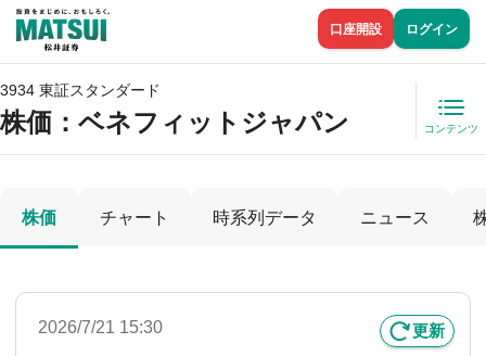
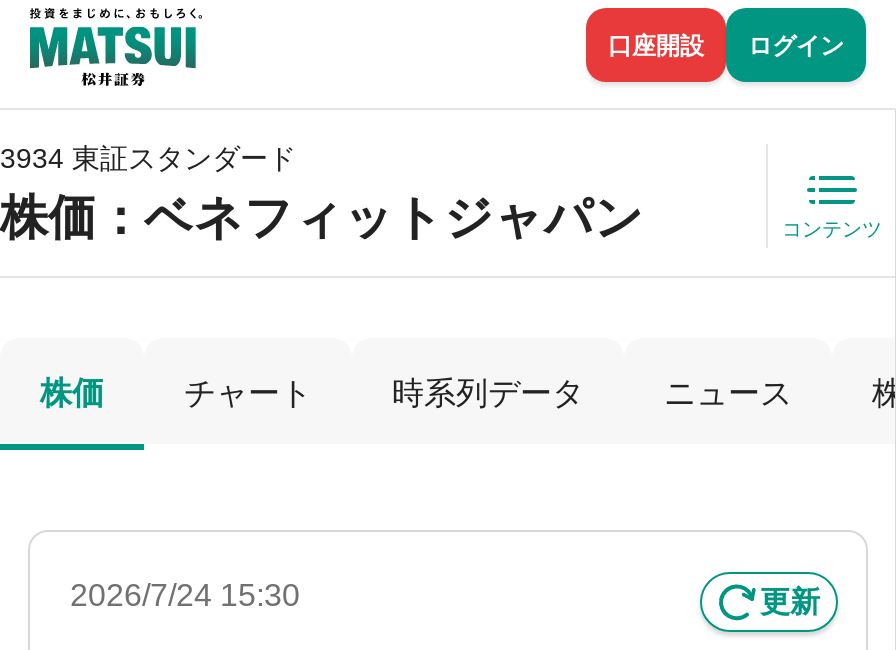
- 2026/7/21 15:30
+ 2026/7/24 15:30
